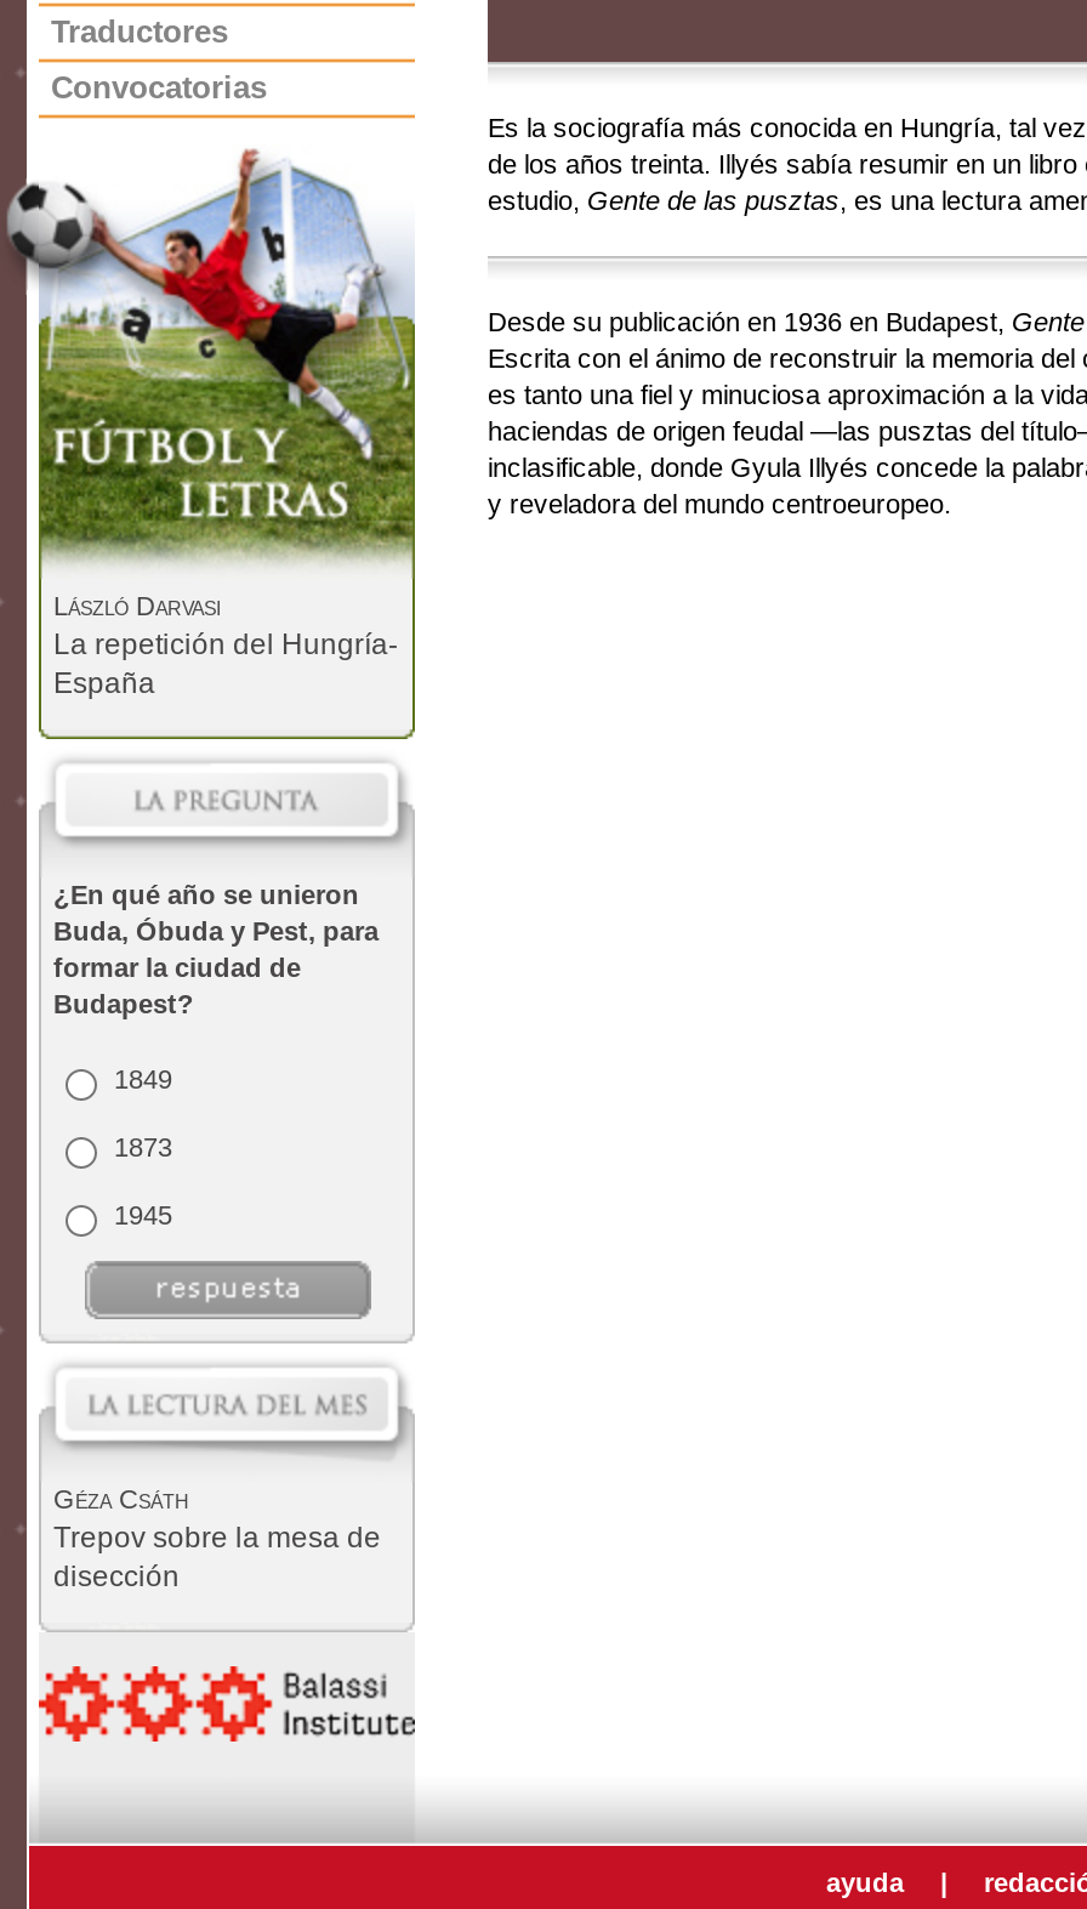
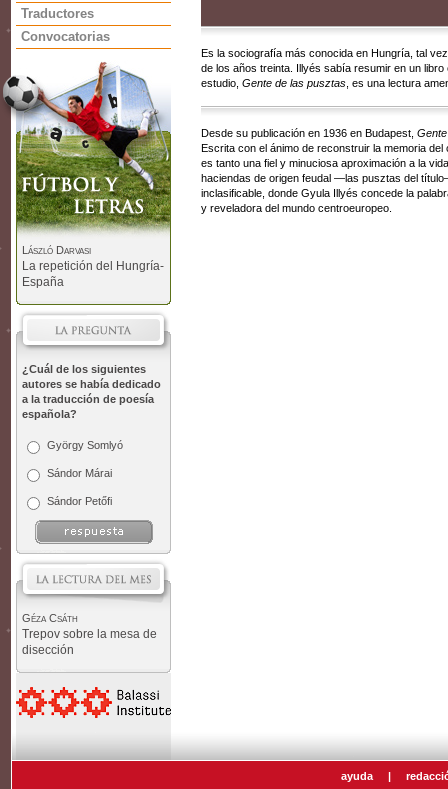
- ¿En qué año se unieron
- Buda, Óbuda y Pest, para
- formar la ciudad de
- Budapest?
+ ¿Cuál de los siguientes
+ autores se había dedicado
+ a la traducción de poesía
+ española?

- 1849
+ György Somlyó

- 1873
+ Sándor Márai

- 1945
+ Sándor Petőfi
